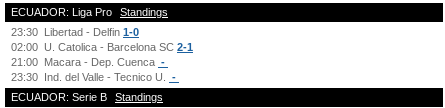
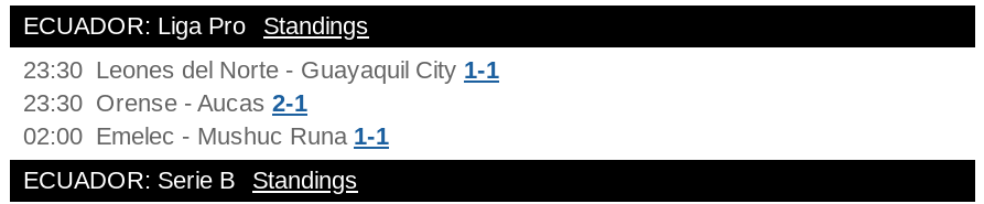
- 23:30 Libertad - Delfin 1-0
- 02:00 U. Catolica - Barcelona SC 2-1
- 21:00 Macara - Dep. Cuenca -
- 23:30 Ind. del Valle - Tecnico U. -
+ 23:30 Leones del Norte - Guayaquil City 1-1
+ 23:30 Orense - Aucas 2-1
+ 02:00 Emelec - Mushuc Runa 1-1
